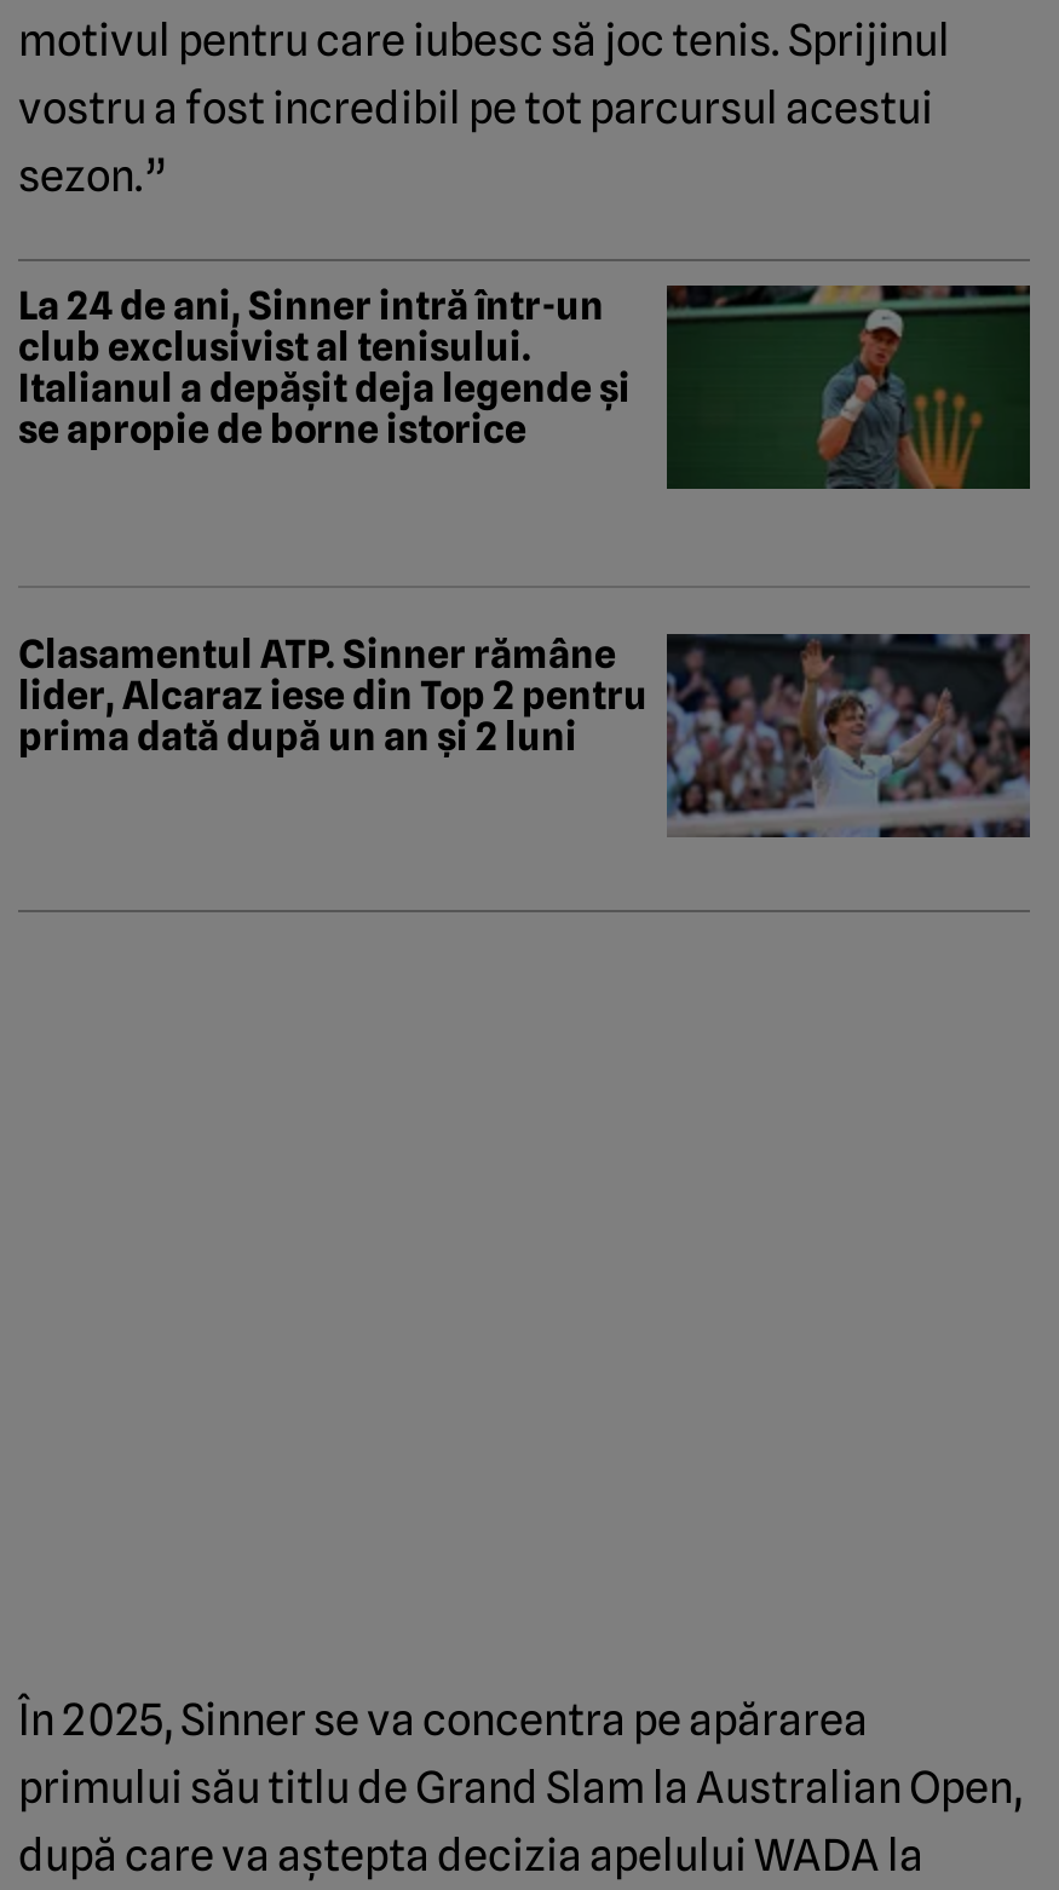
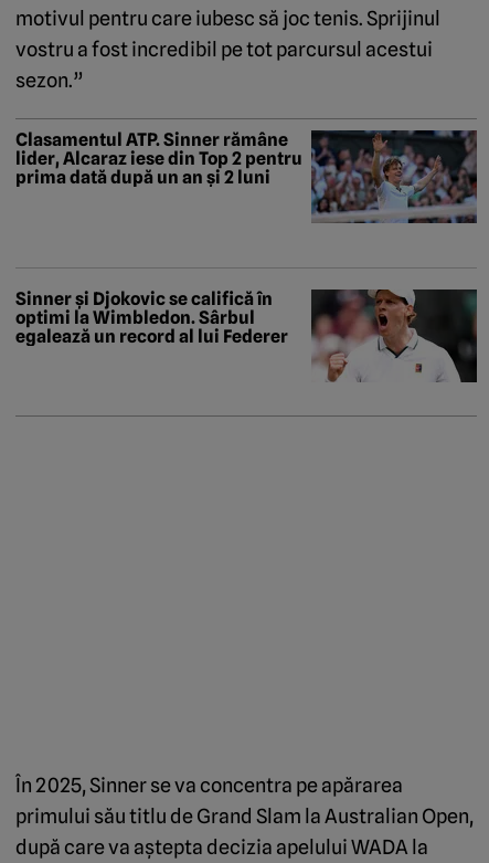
- [image]
- La 24 de ani, Sinner intră într-un
- club exclusivist al tenisului.
- Italianul a depășit deja legende și
- se apropie de borne istorice

moved up: [image] | Clasamentul ATP. Sinner rămâne | lider, Alcaraz iese din Top 2 pentru | prima dată după un an și 2 luni

+ [image]
+ Sinner și Djokovic se califică în
+ optimi la Wimbledon. Sârbul
+ egalează un record al lui Federer
